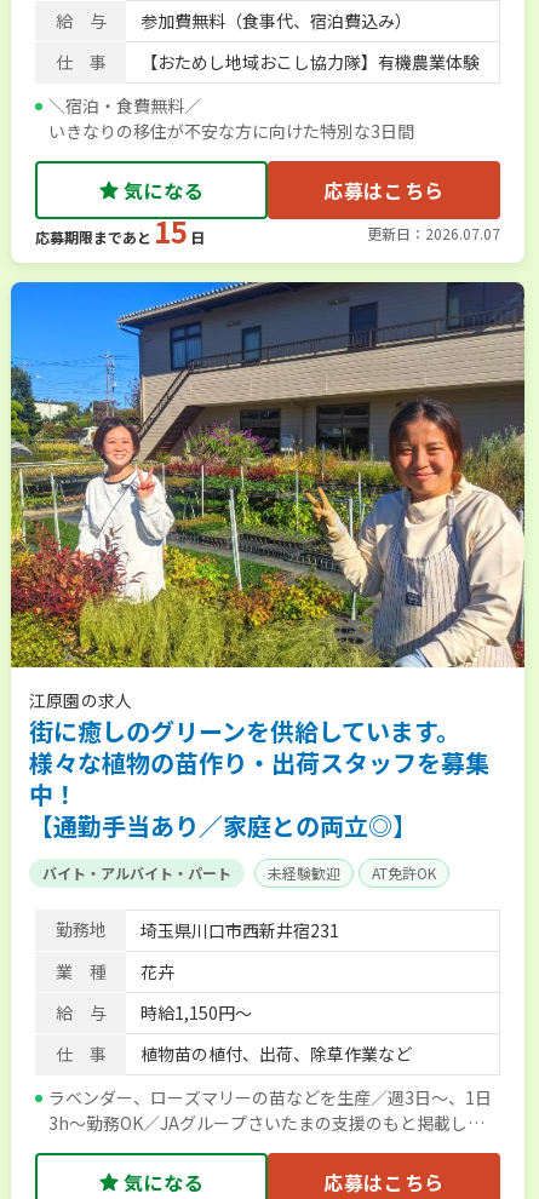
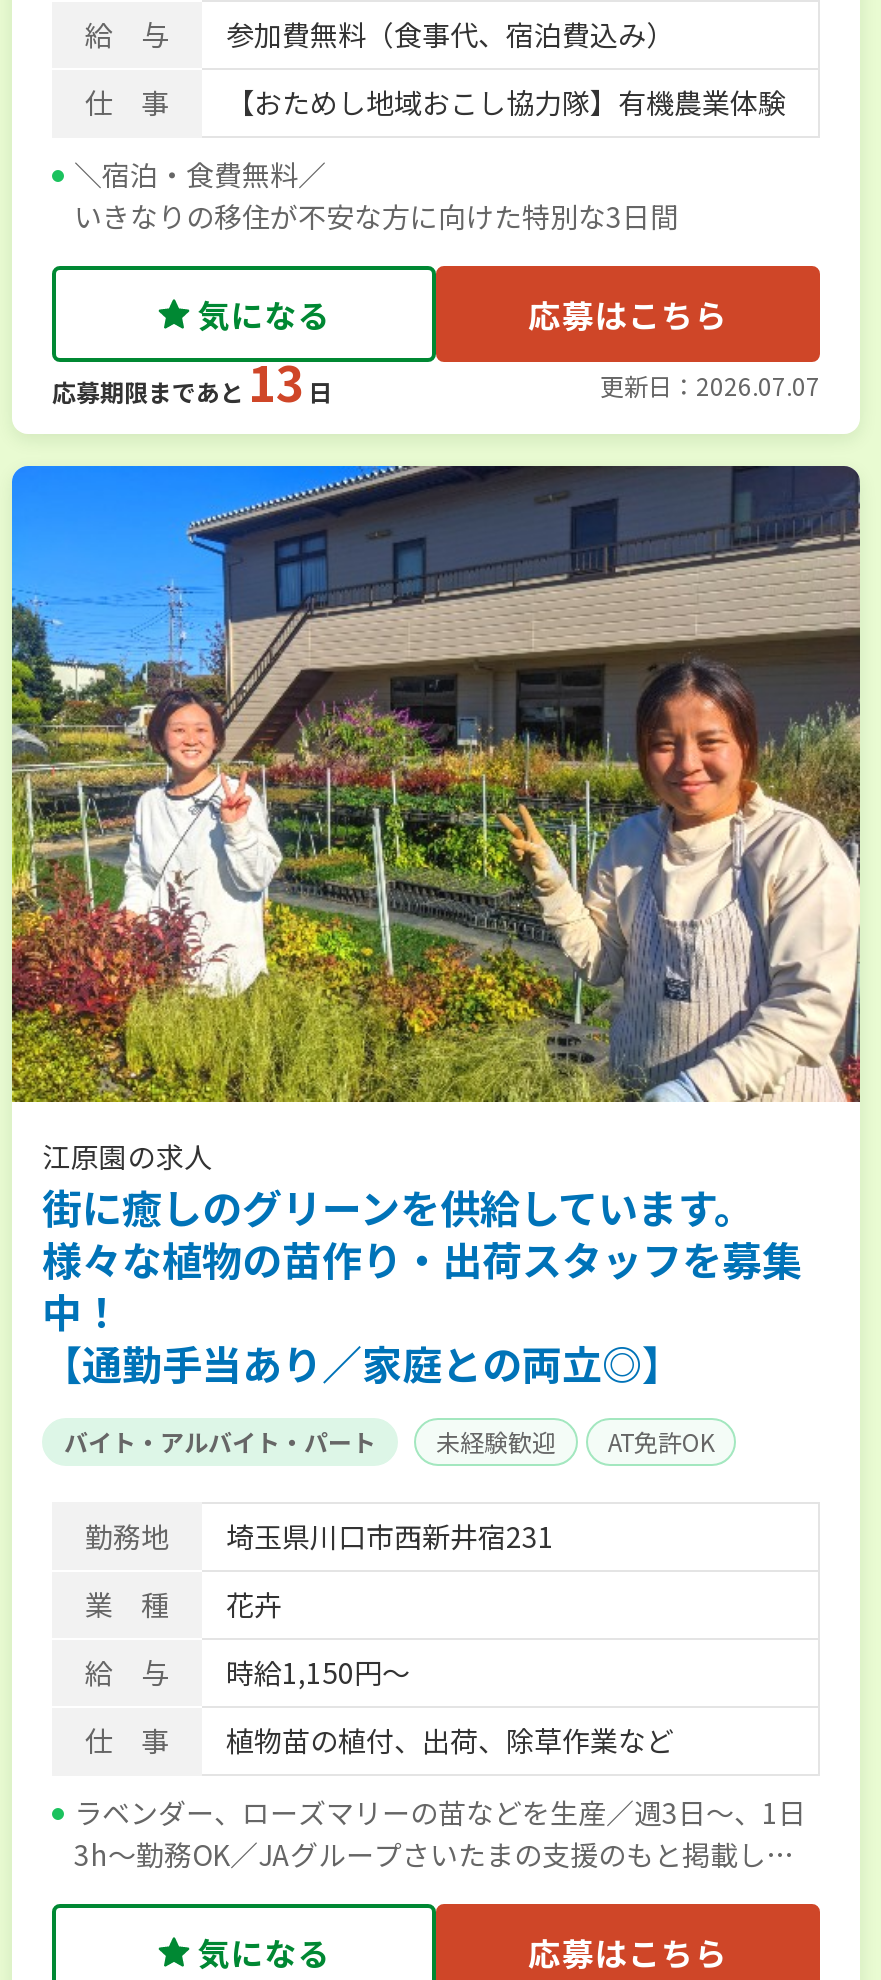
- 応募期限まであと 15 日
+ 応募期限まであと 13 日
